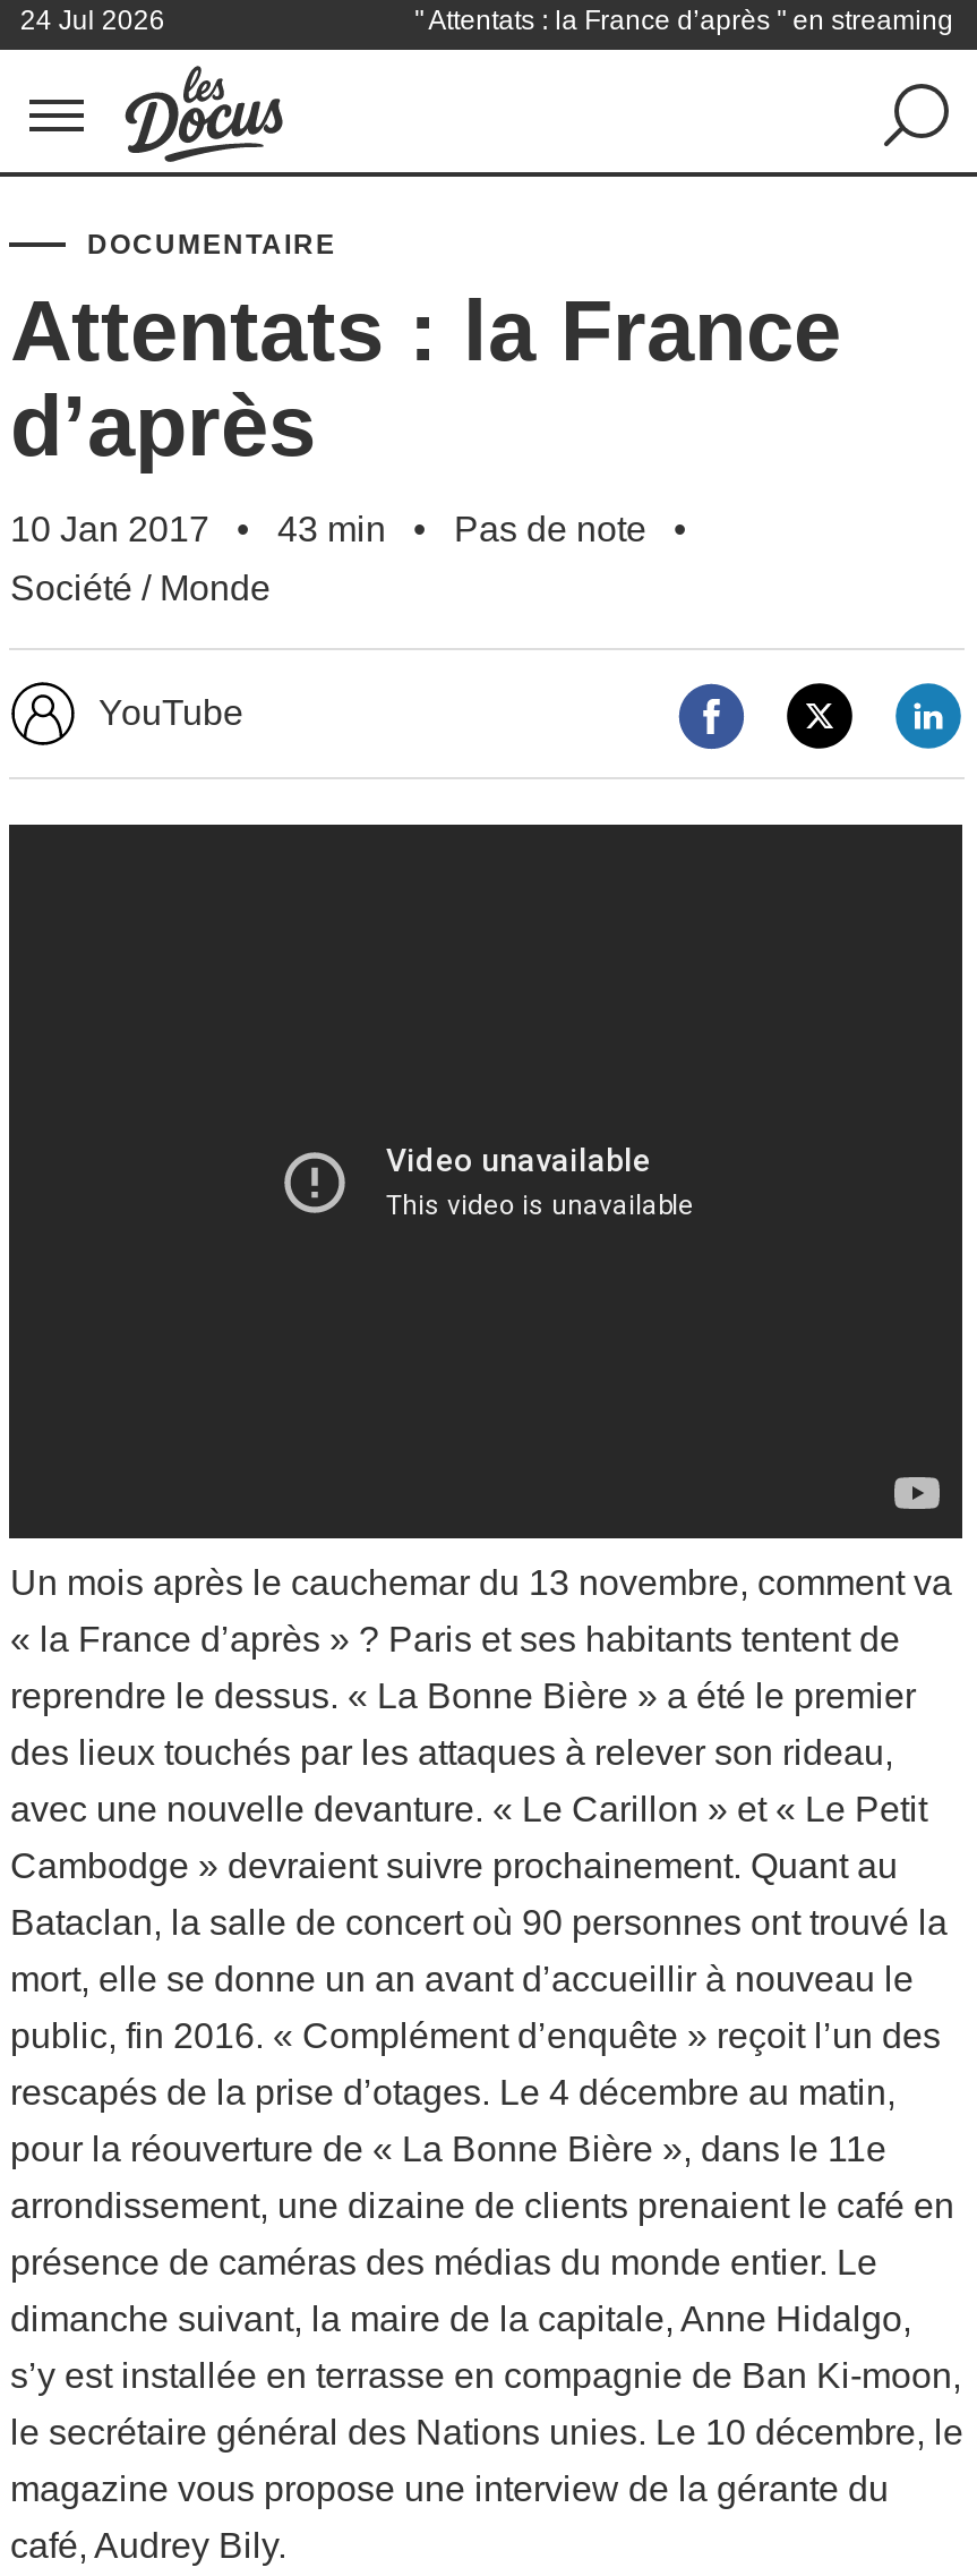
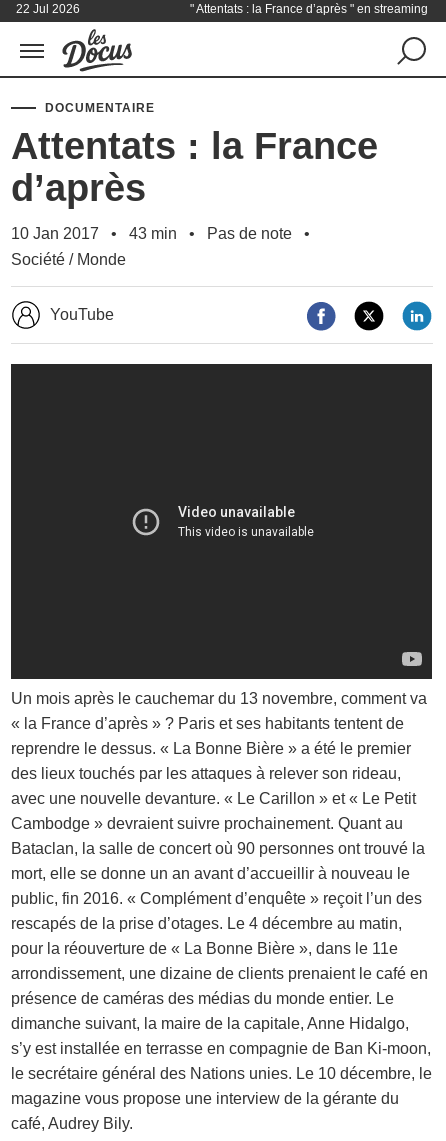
- 24 Jul 2026
+ 22 Jul 2026
